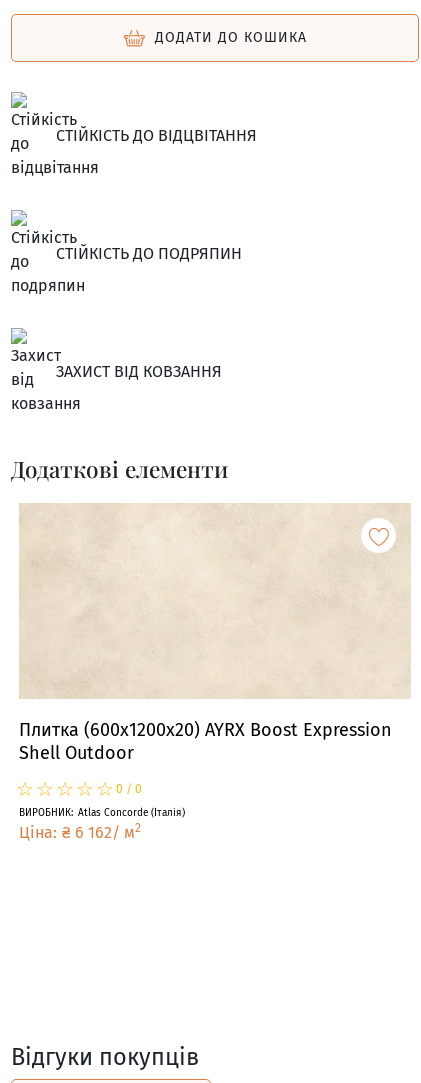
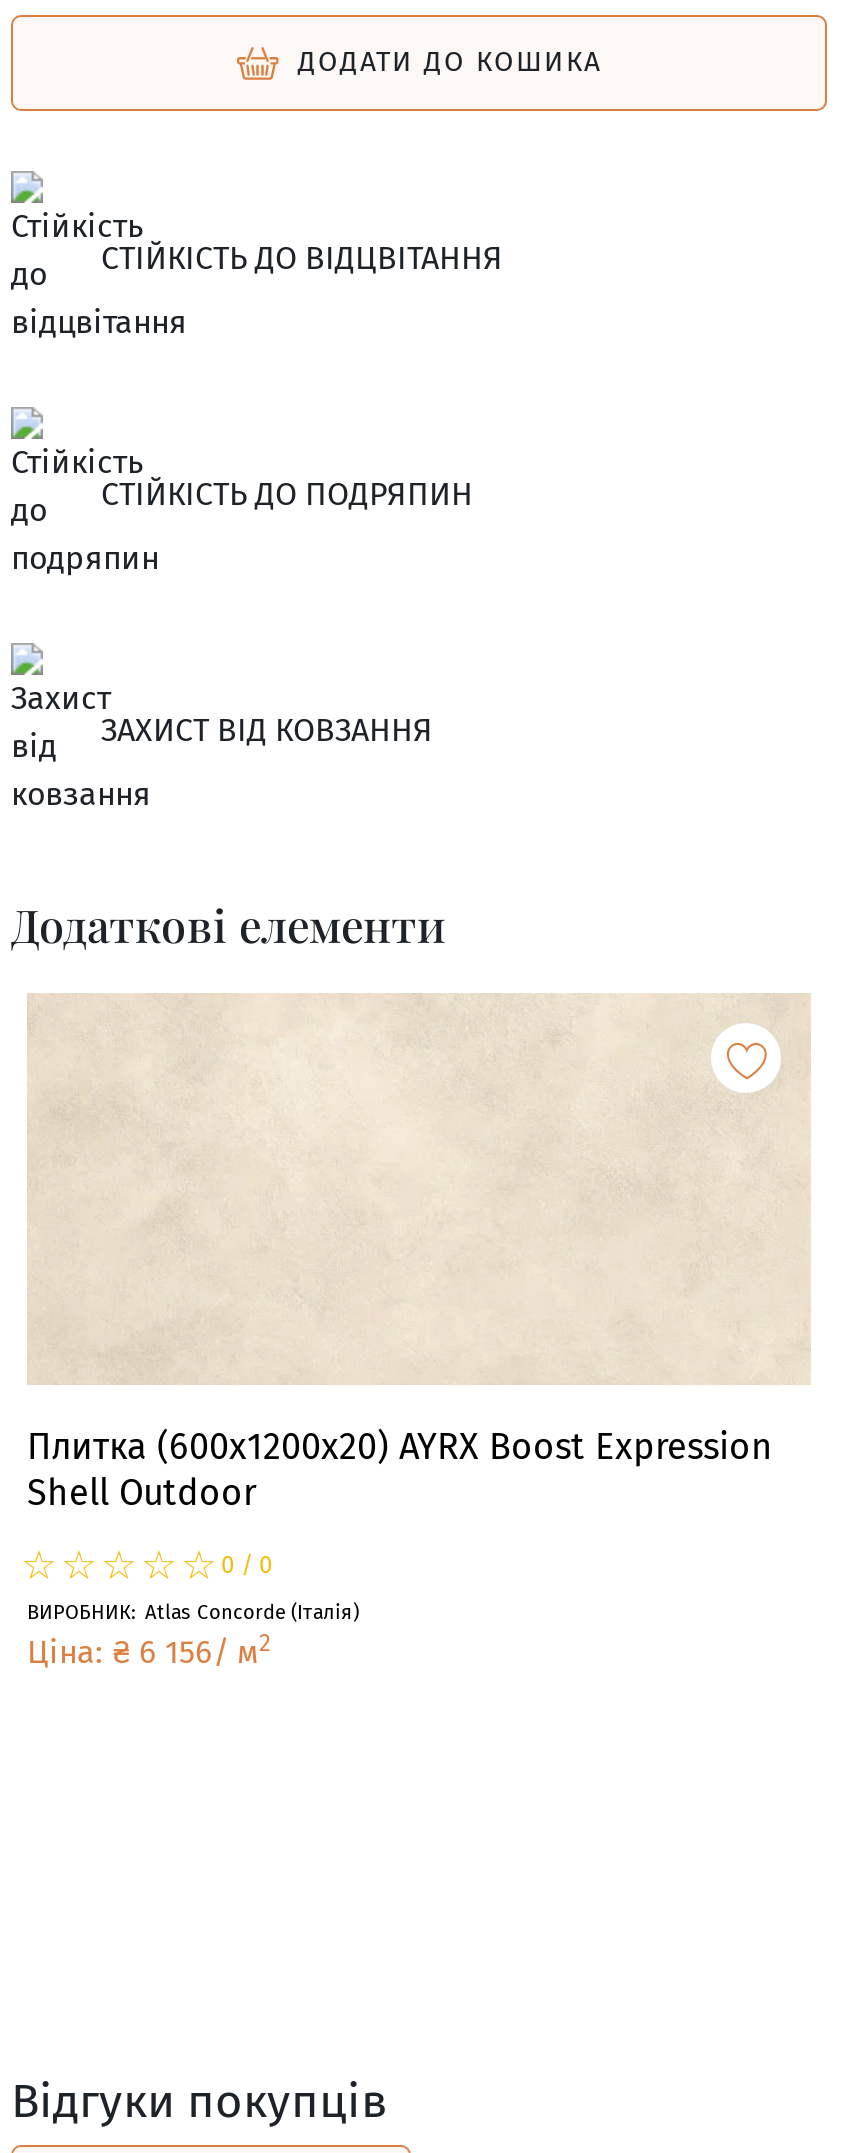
- Ціна: ₴ 6 162/ м2
+ Ціна: ₴ 6 156/ м2
